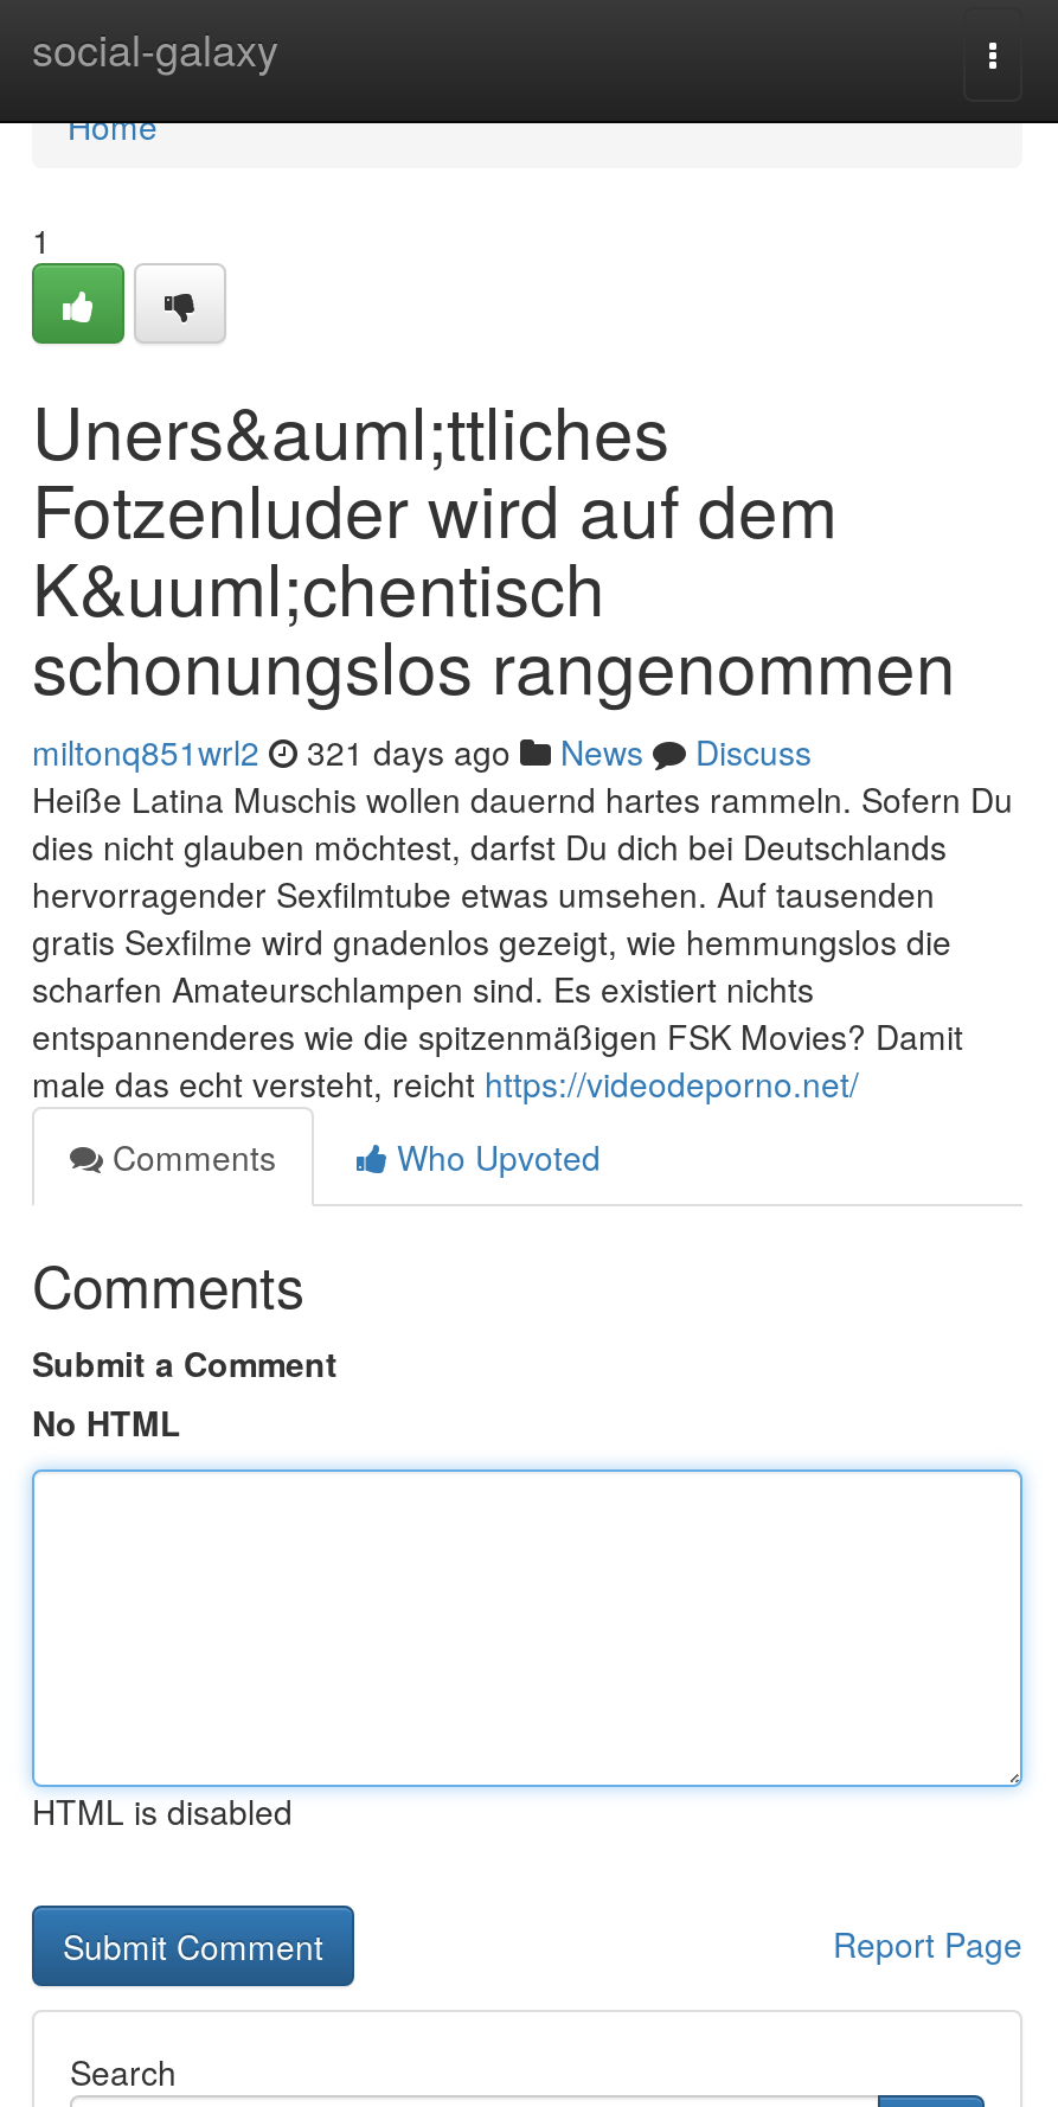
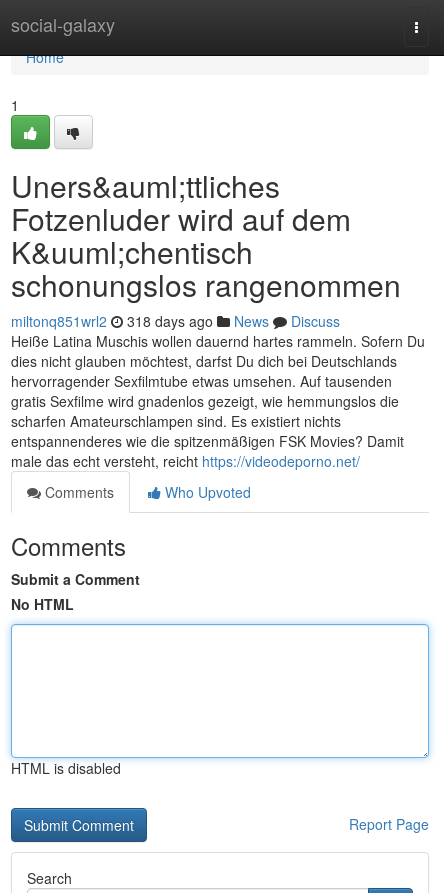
- miltonq851wrl2 321 days ago News Discuss
+ miltonq851wrl2 318 days ago News Discuss
